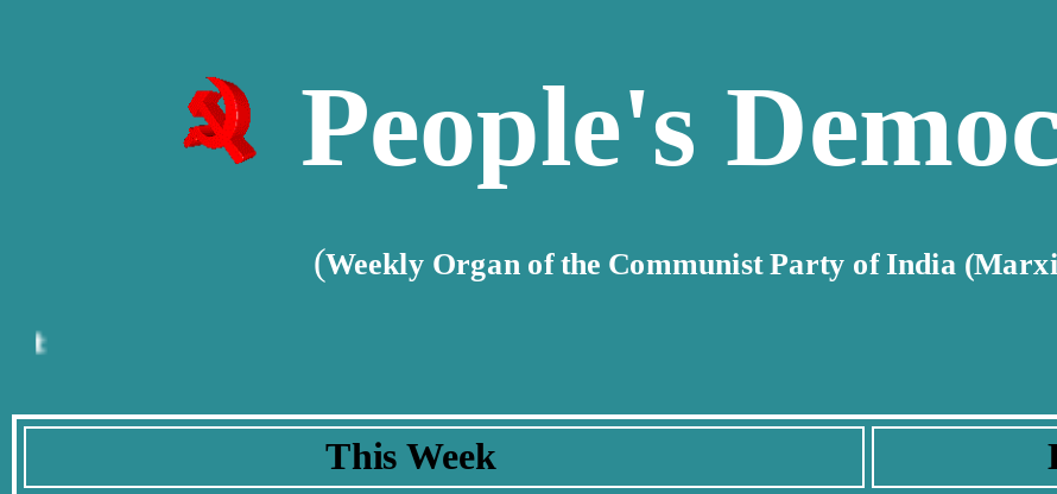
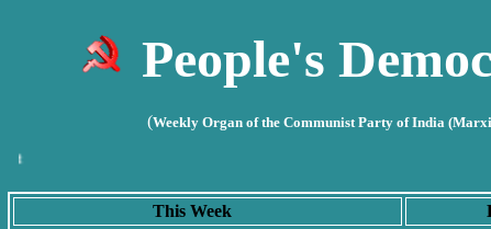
- [image]
+ [image]
